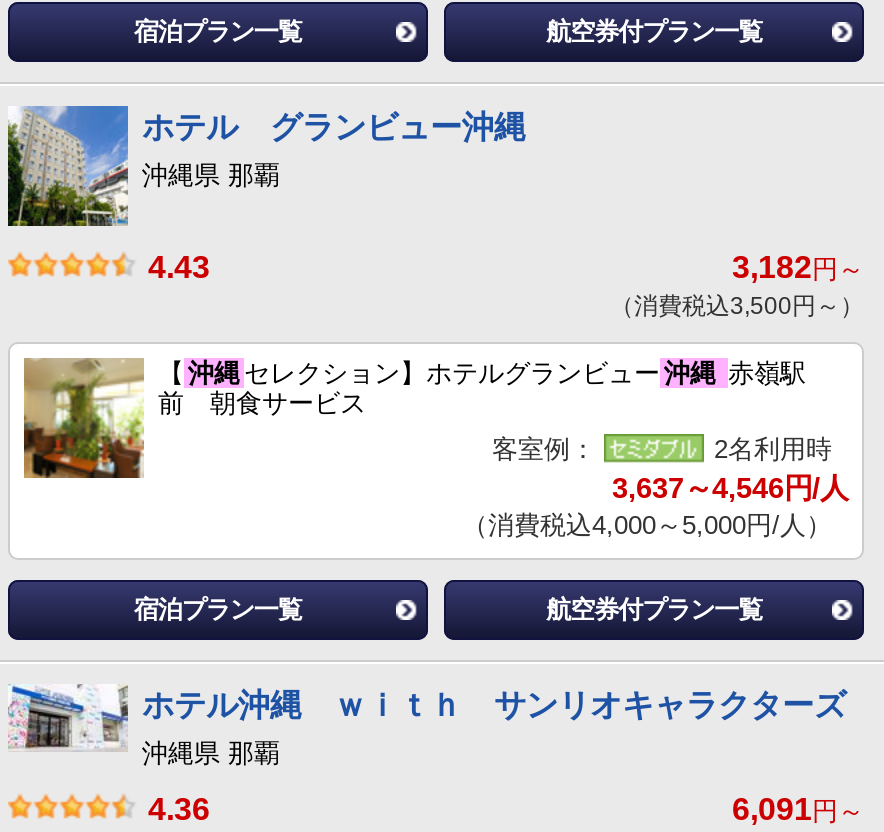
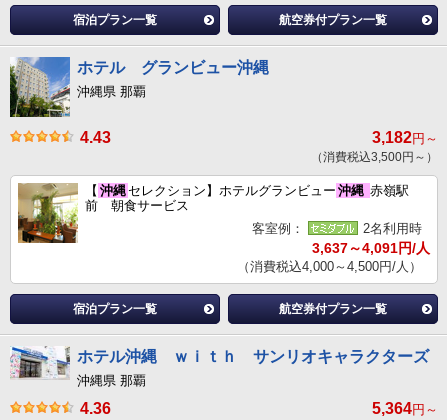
- 3,637～4,546円/人
+ 3,637～4,091円/人

- （消費税込4,000～5,000円/人）
+ （消費税込4,000～4,500円/人）

- 6,091円～
+ 5,364円～
